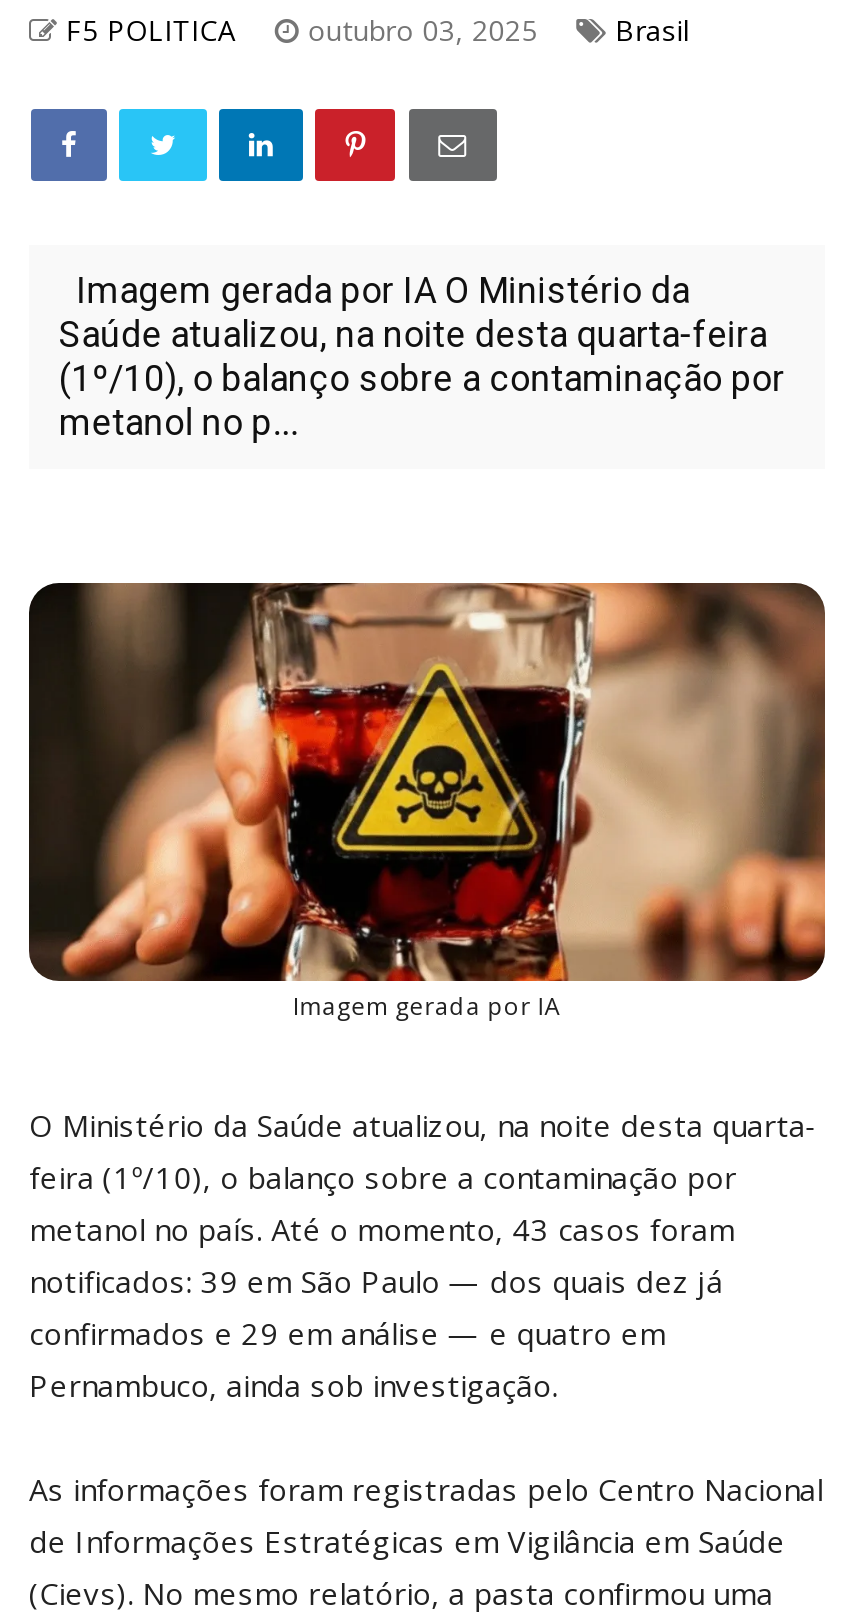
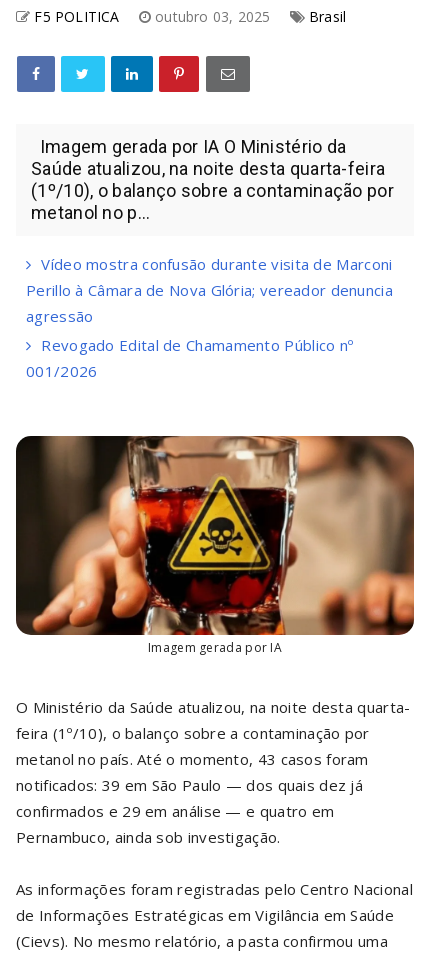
+ Vídeo mostra confusão durante visita de Marconi
+ Perillo à Câmara de Nova Glória; vereador denuncia
+ agressão
+ Revogado Edital de Chamamento Público nº
+ 001/2026
